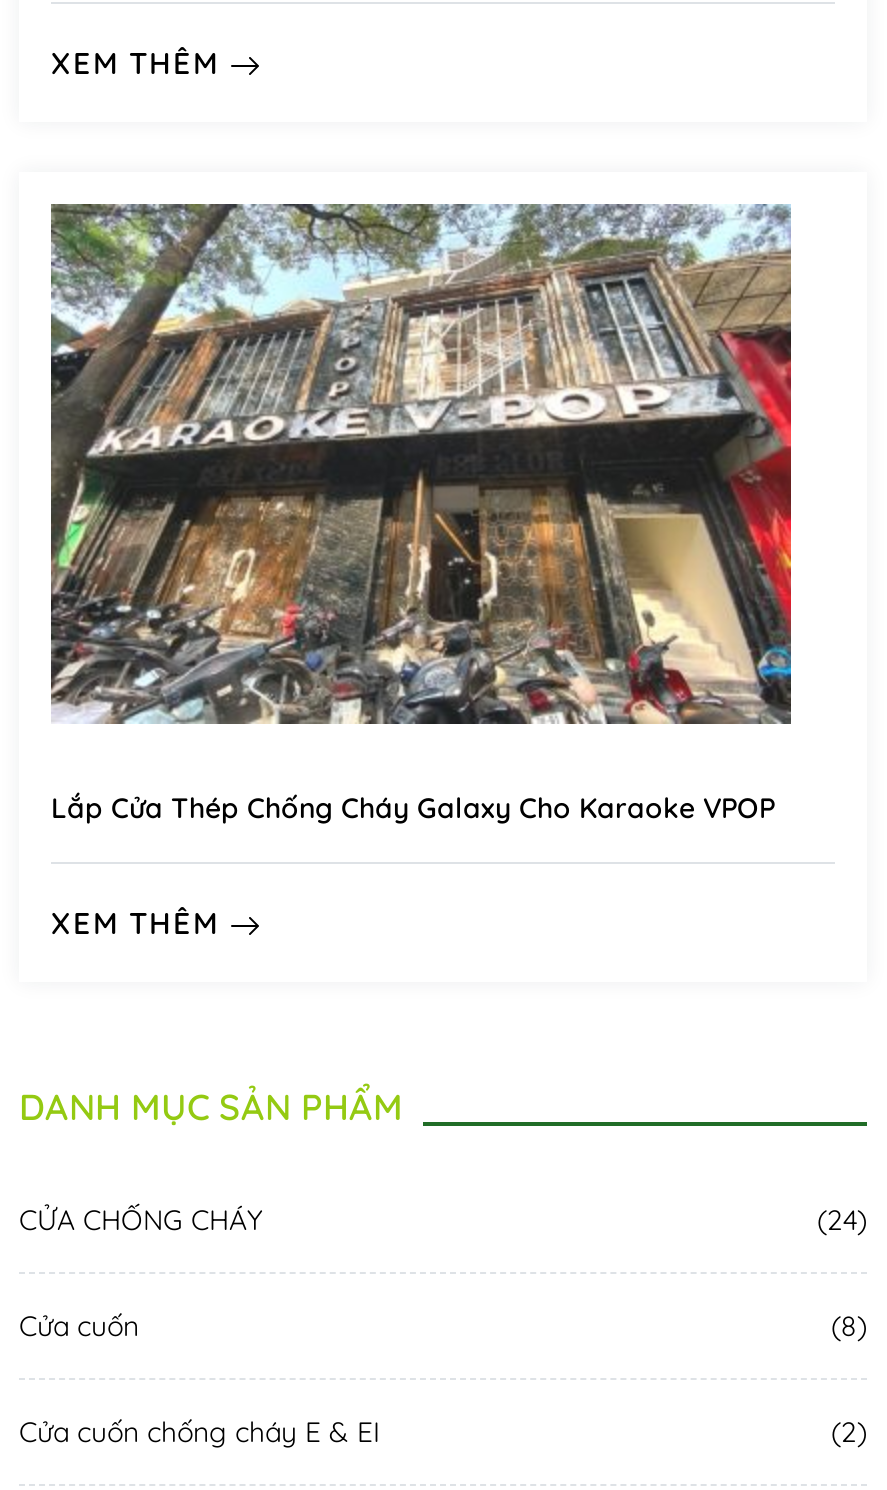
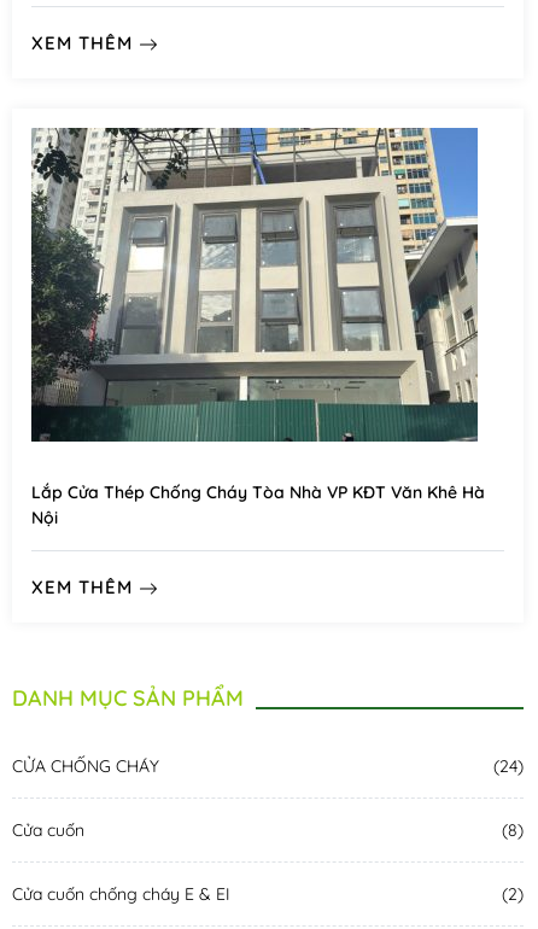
- [image]
- Lắp Cửa Thép Chống Cháy Galaxy Cho Karaoke VPOP
+ [image]
+ Lắp Cửa Thép Chống Cháy Tòa Nhà VP KĐT Văn Khê Hà
+ Nội
